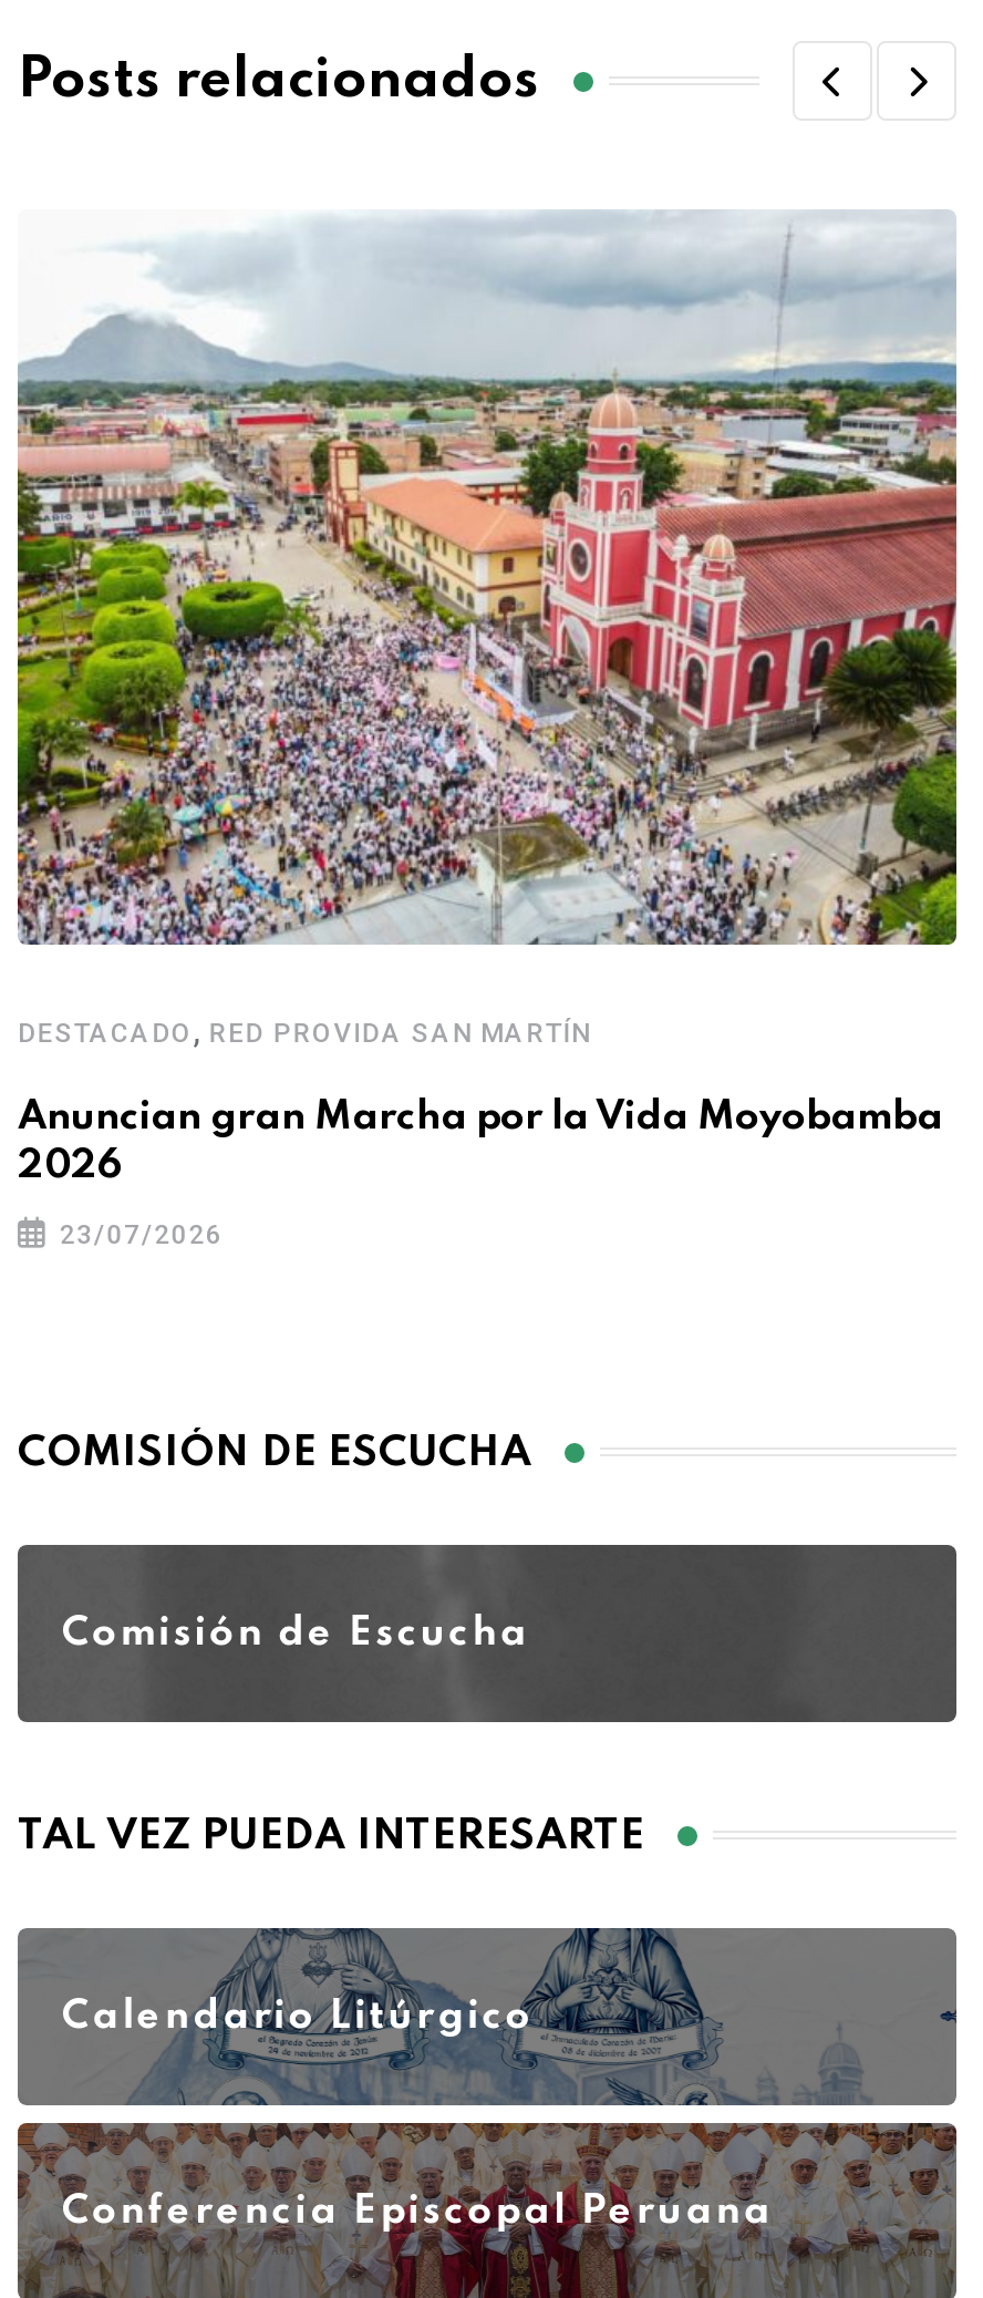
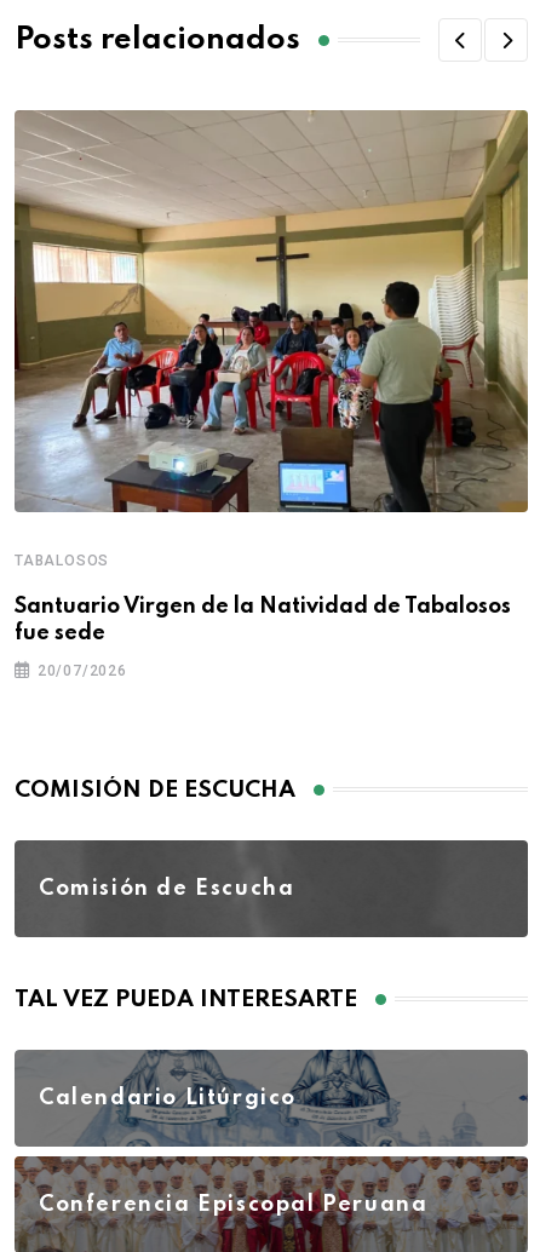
- [image]
- DESTACADO, RED PROVIDA SAN MARTÍN
+ [image]
+ TABALOSOS

- Anuncian gran Marcha por la Vida Moyobamba
- 2026
+ Santuario Virgen de la Natividad de Tabalosos
+ fue sede

- 23/07/2026
+ 20/07/2026
